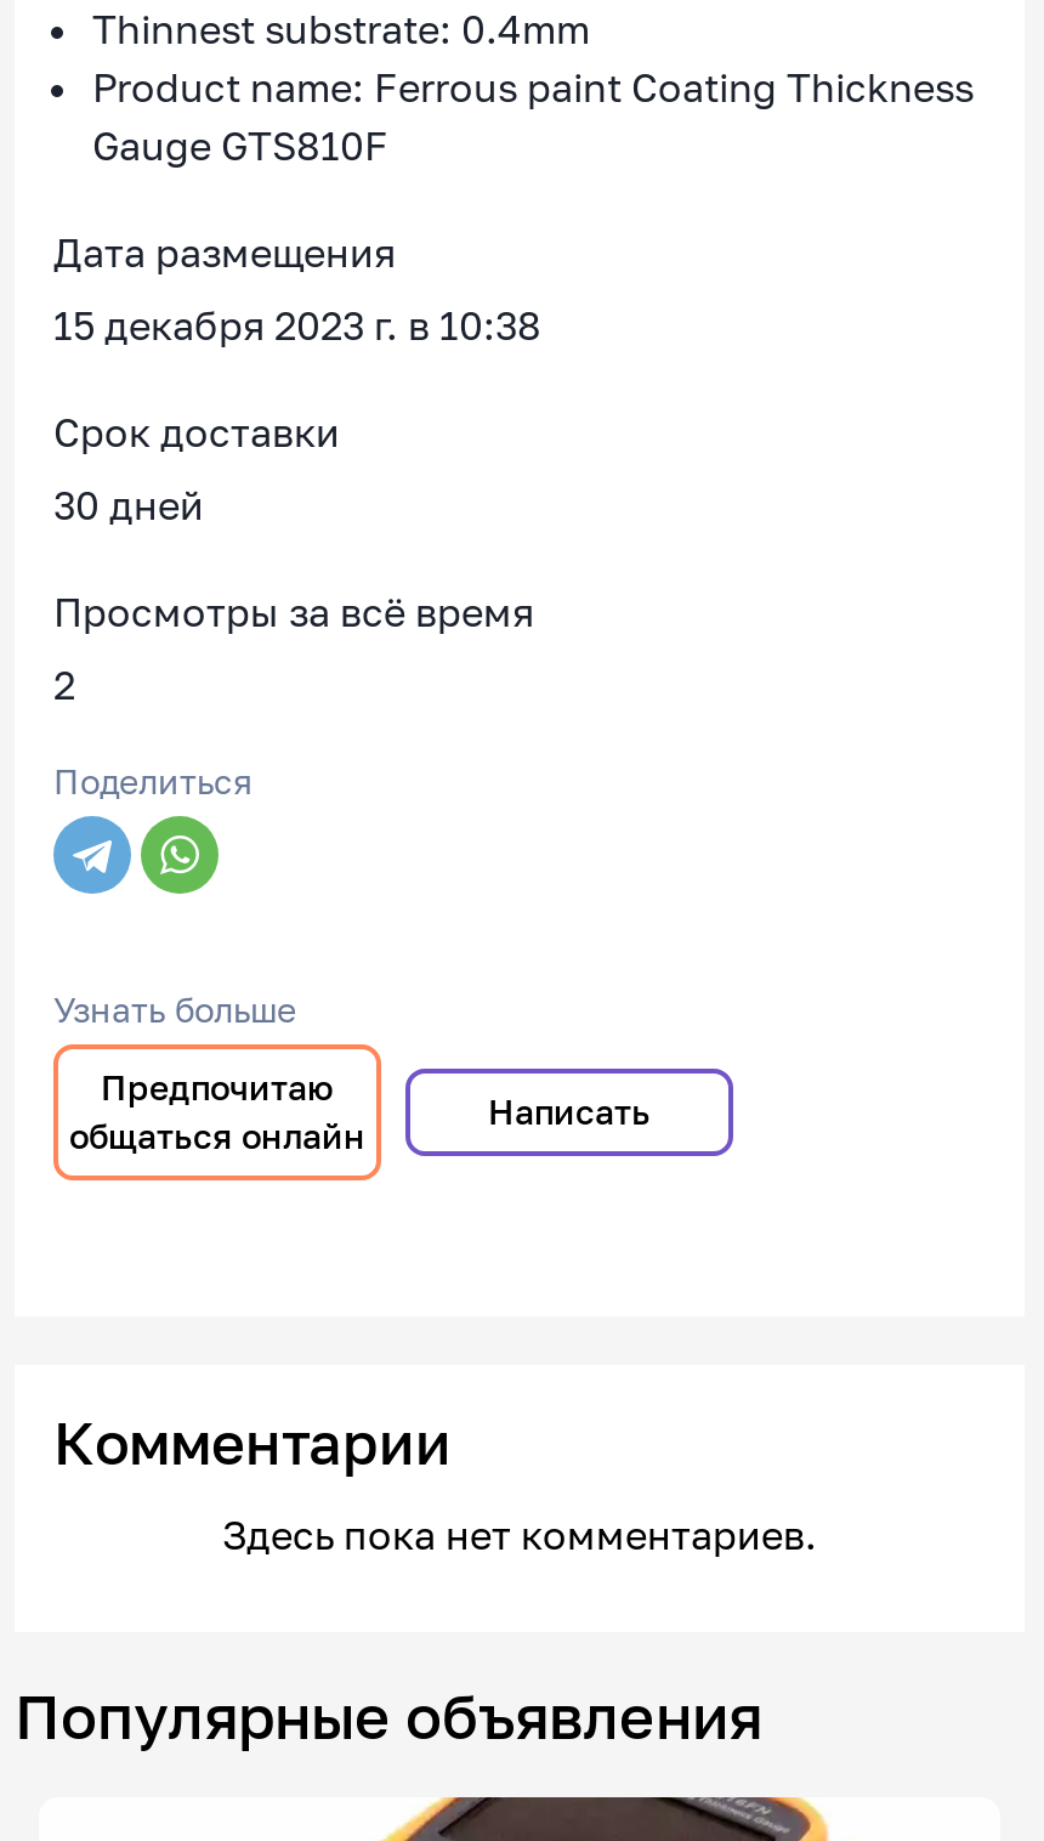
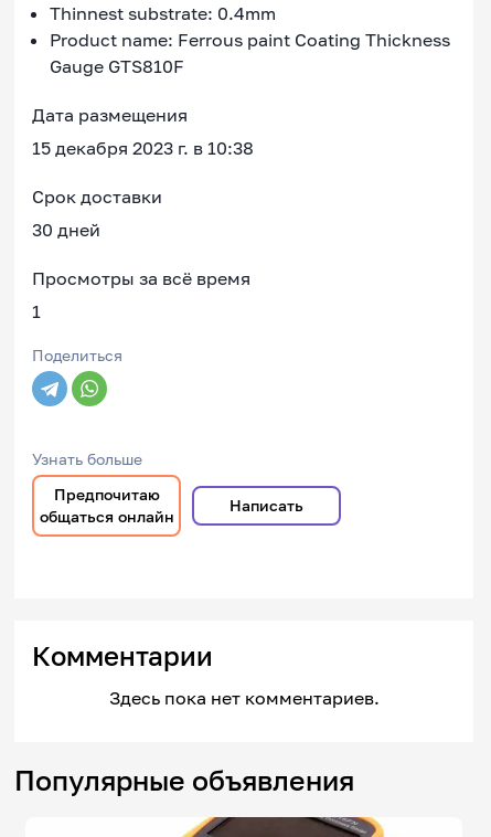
- 2
+ 1
